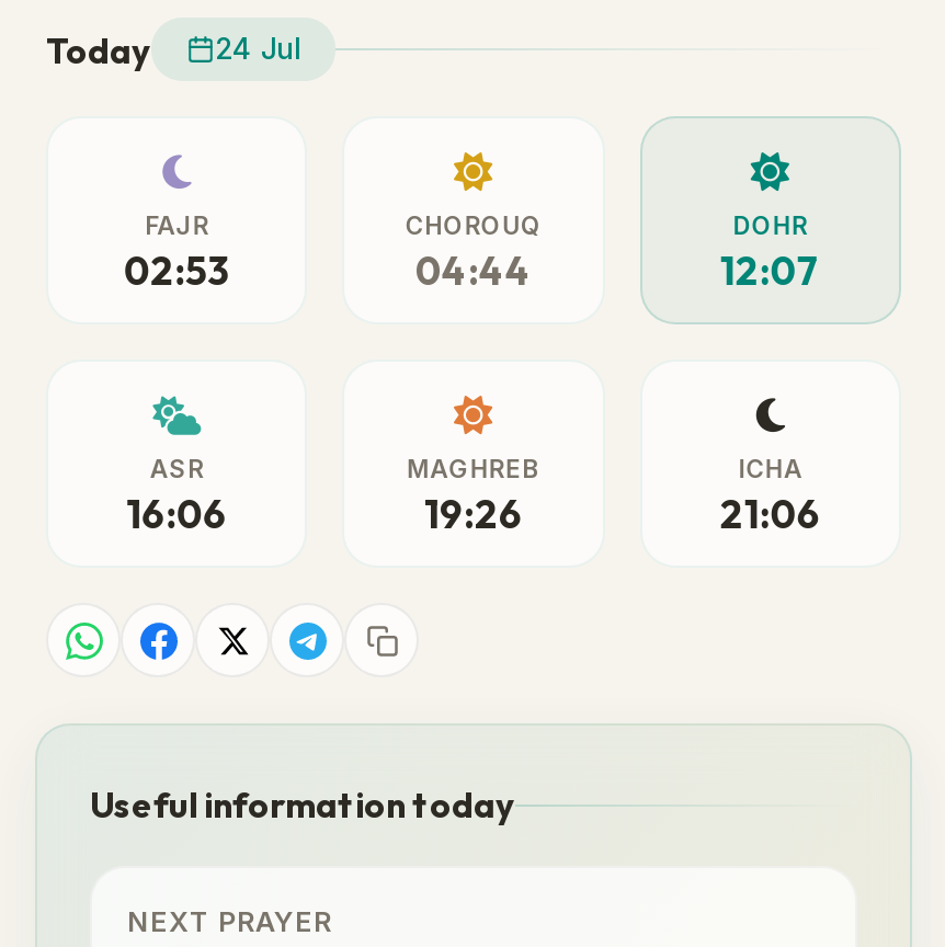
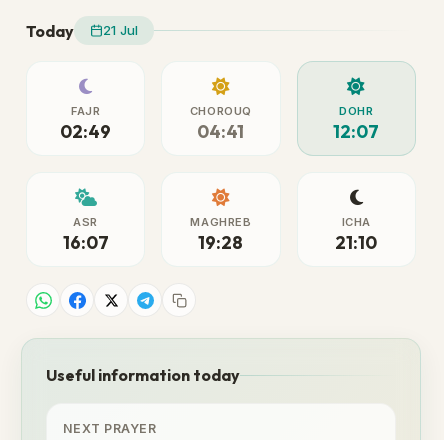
- Today 24 Jul
+ Today 21 Jul

- 02:53
+ 02:49

- 04:44
+ 04:41

- 16:06
+ 16:07

- 19:26
+ 19:28

- 21:06
+ 21:10
